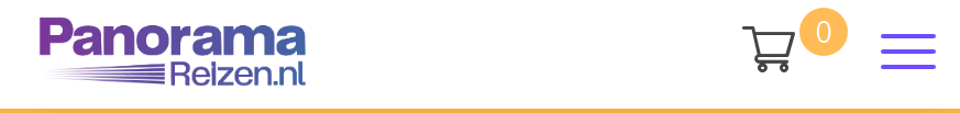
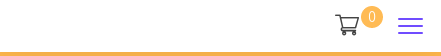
- [image]
